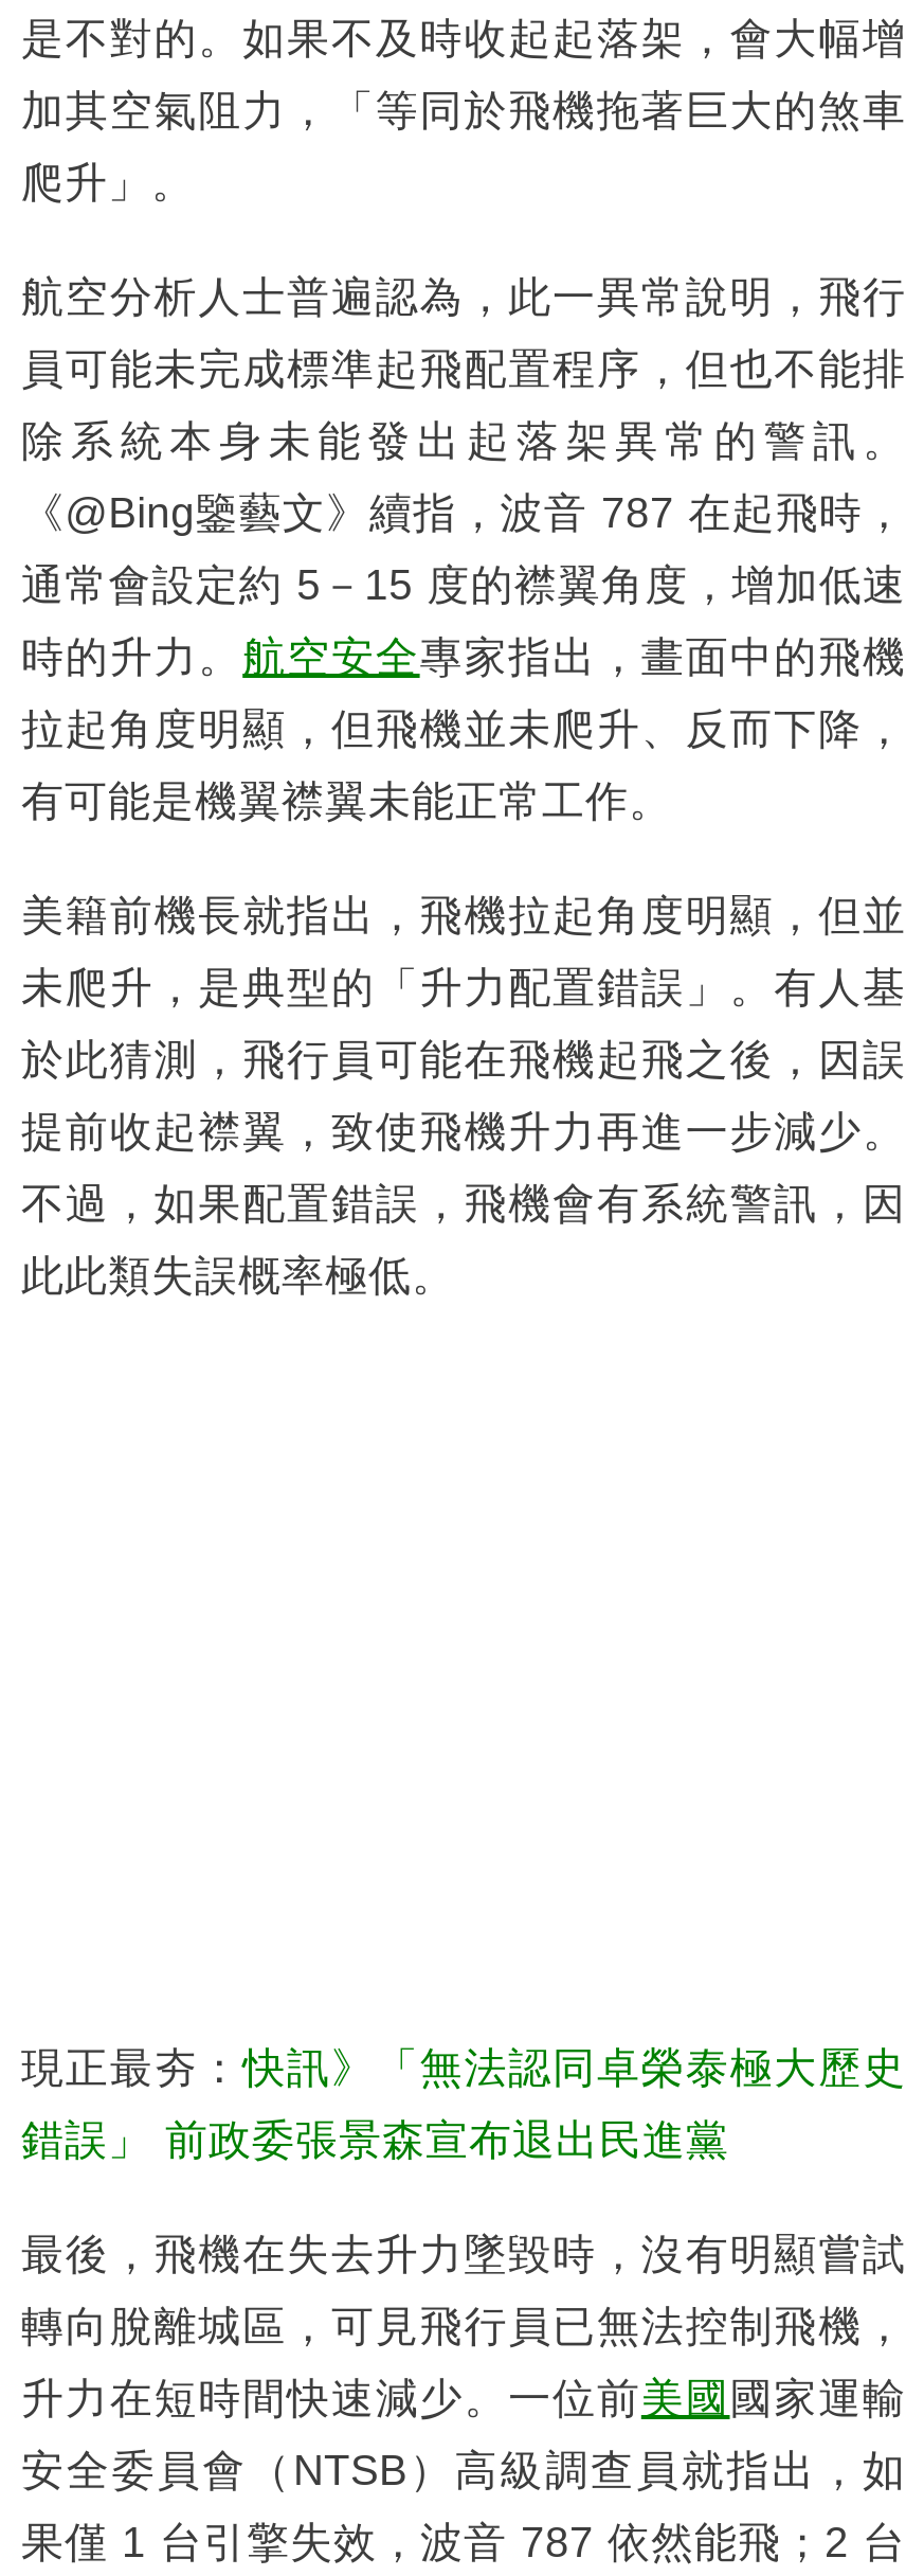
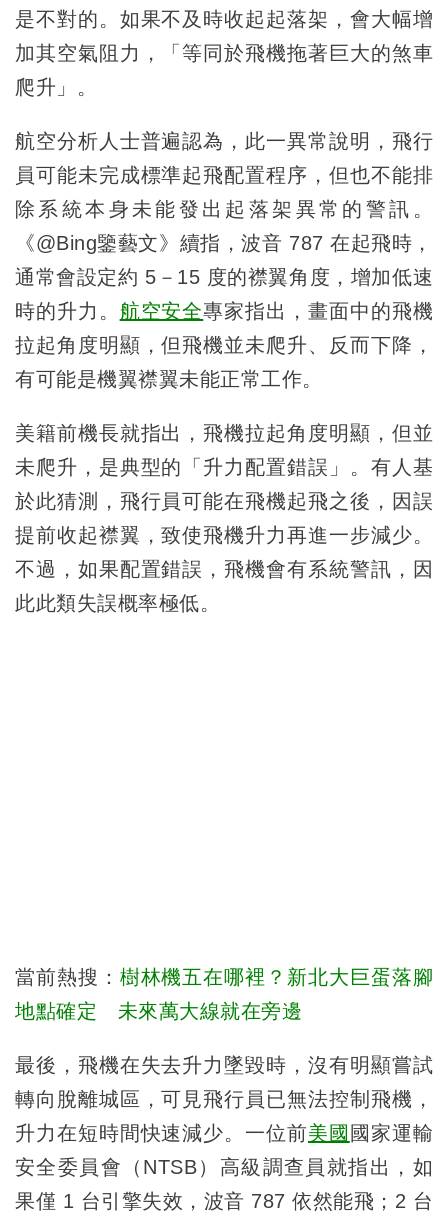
- 現正最夯：快訊》「無法認同卓榮泰極大歷史
+ 當前熱搜：樹林機五在哪裡？新北大巨蛋落腳

- 錯誤」 前政委張景森宣布退出民進黨
+ 地點確定 未來萬大線就在旁邊
